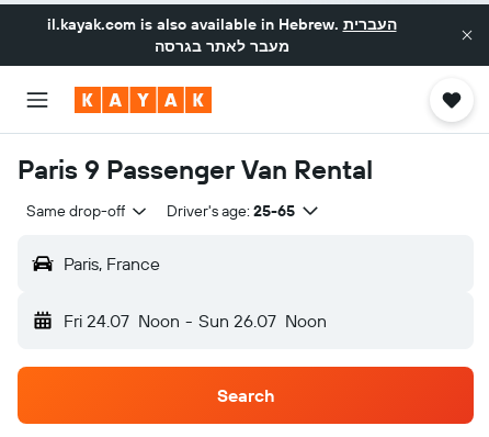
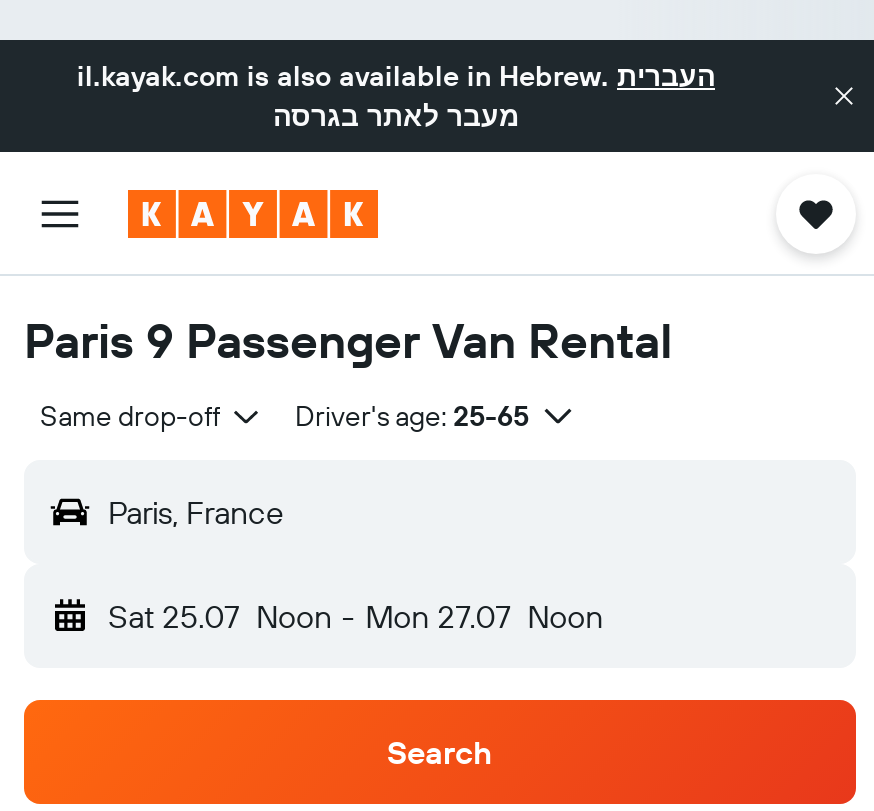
- Fri 24.07 Noon - Sun 26.07 Noon
+ Sat 25.07 Noon - Mon 27.07 Noon
